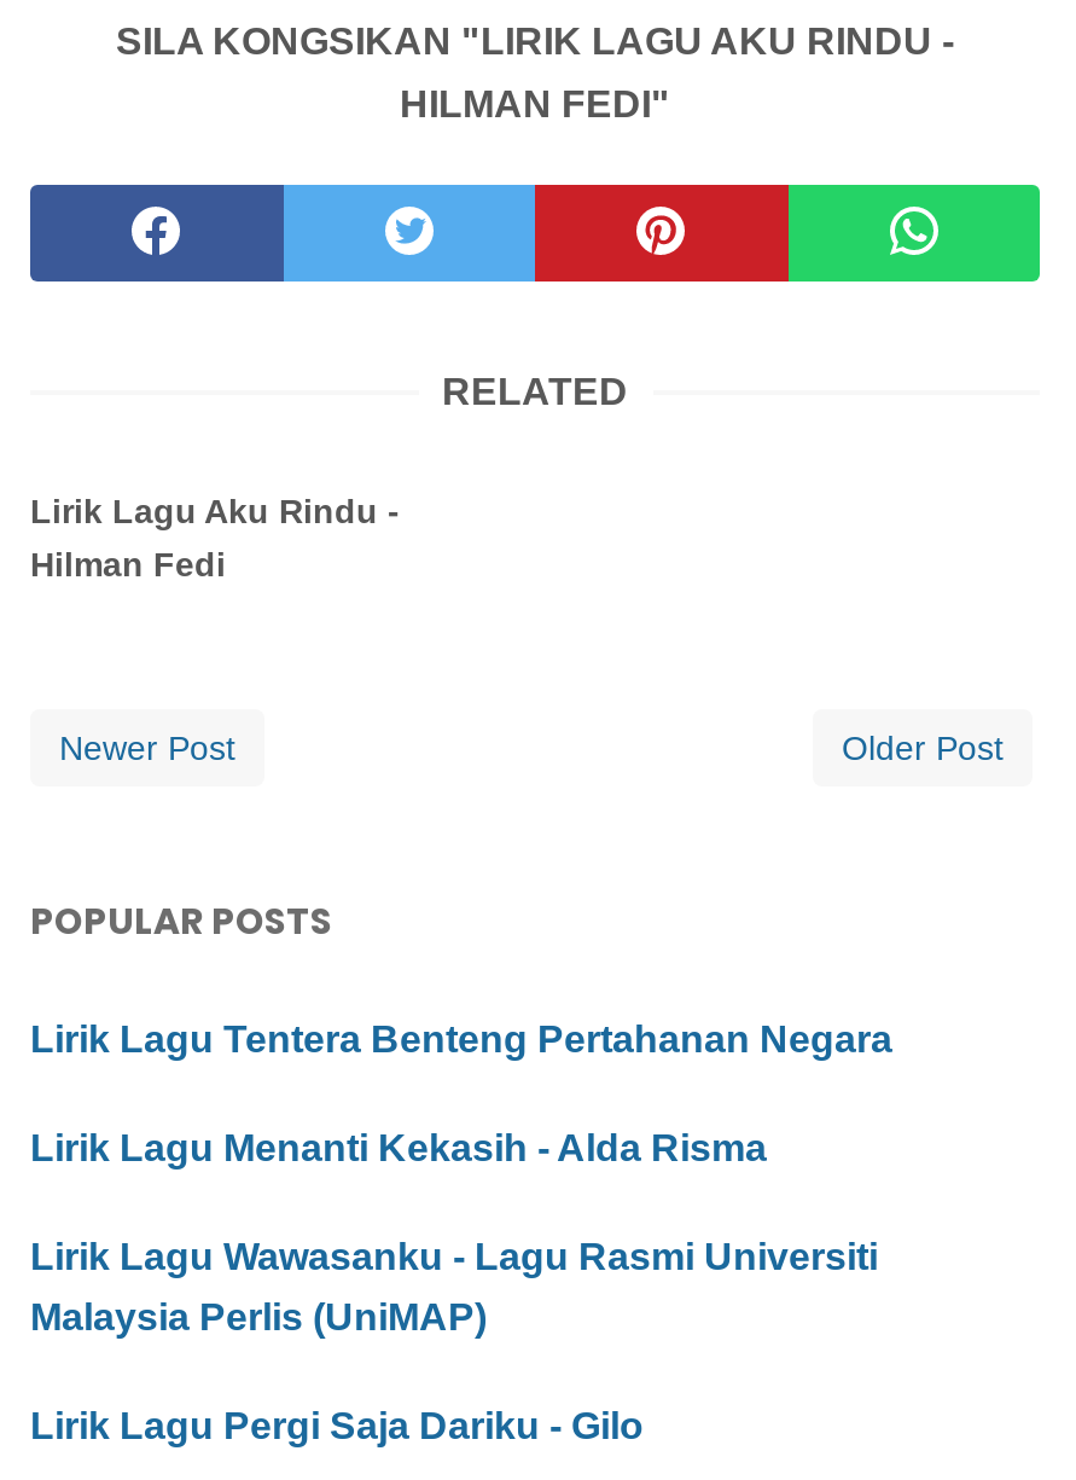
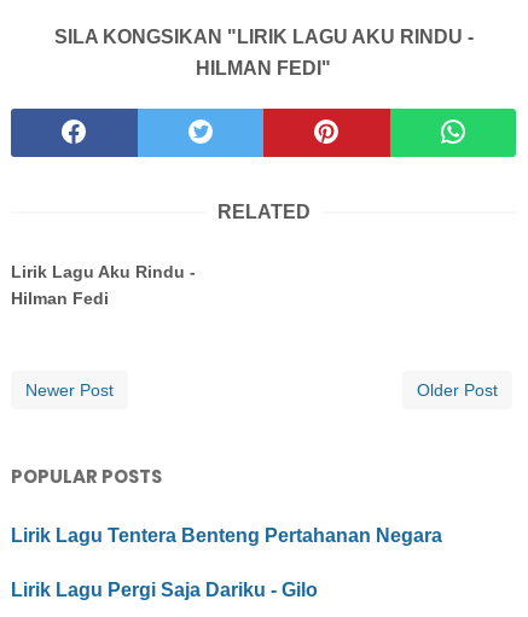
- Lirik Lagu Menanti Kekasih - Alda Risma
- Lirik Lagu Wawasanku - Lagu Rasmi Universiti
- Malaysia Perlis (UniMAP)
